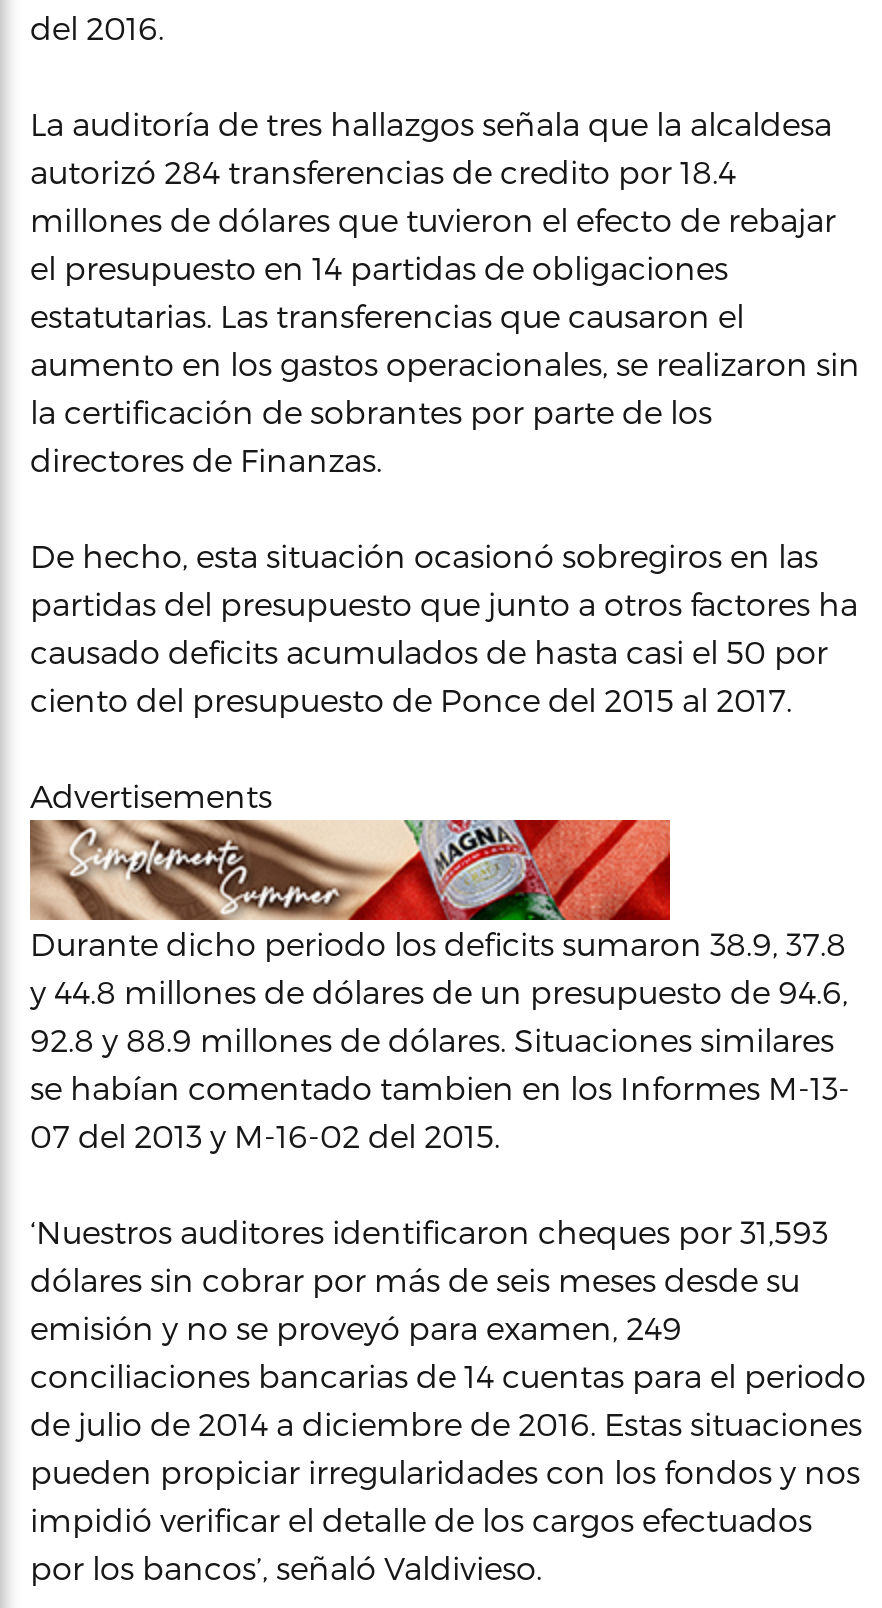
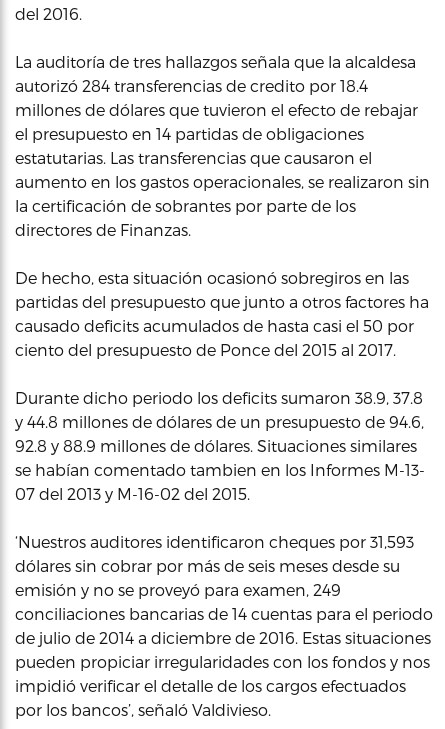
- Advertisements

- [image]
